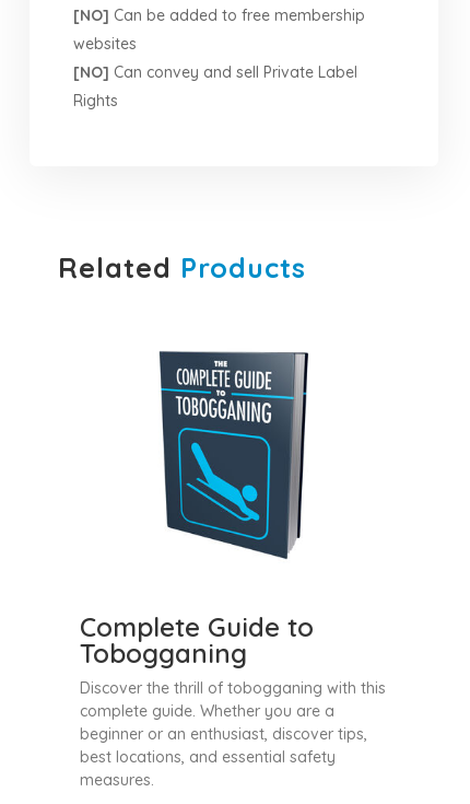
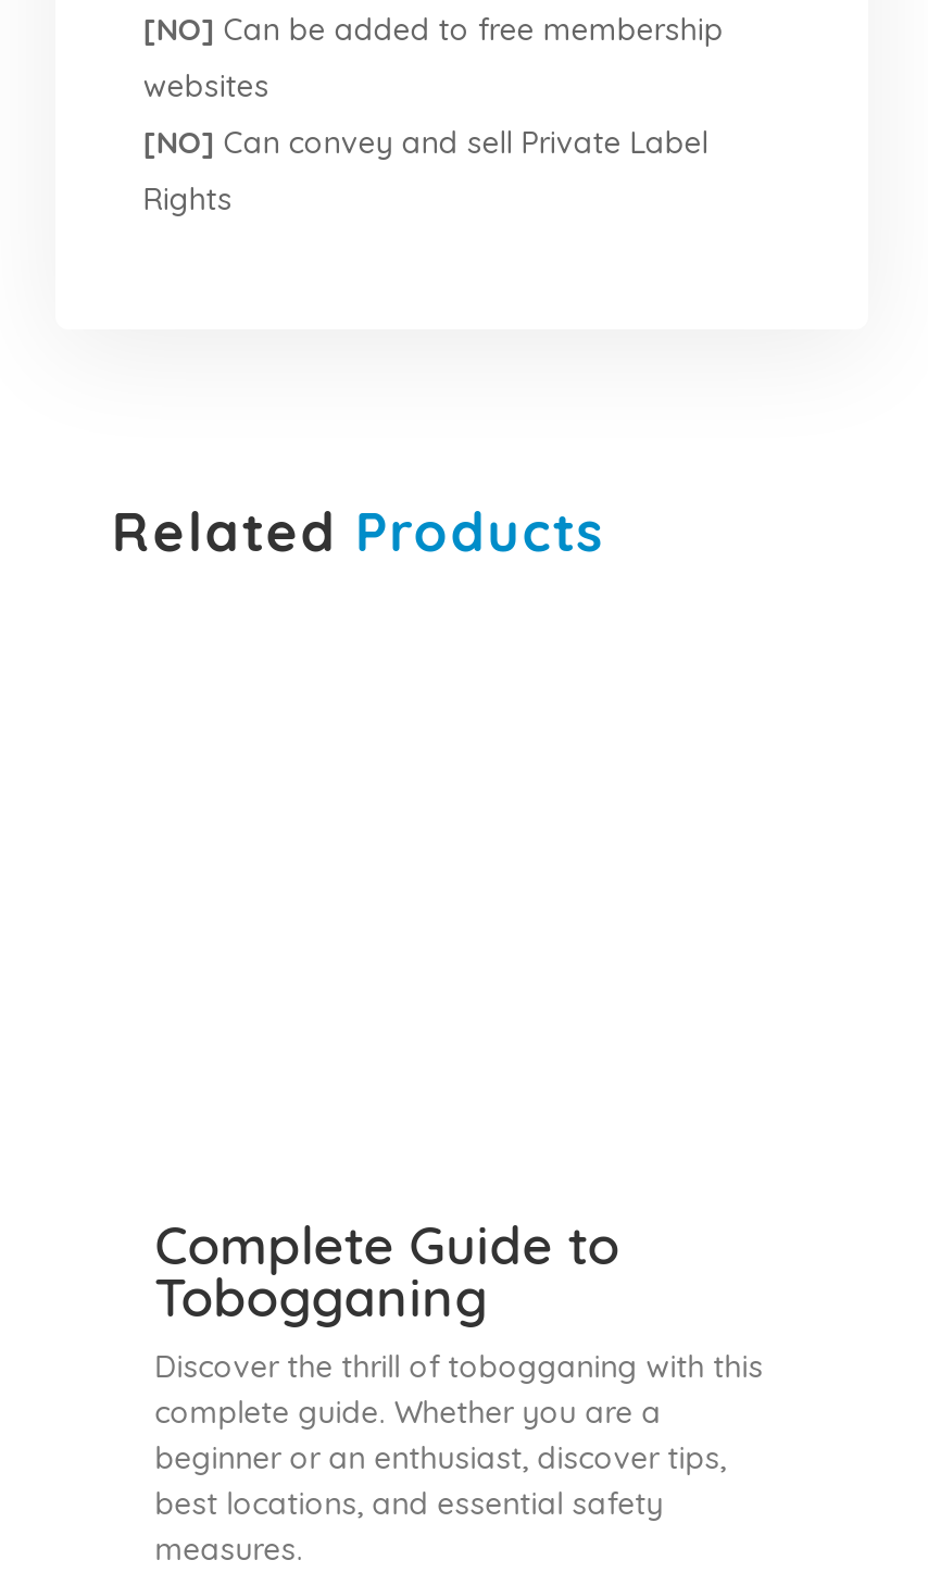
- [image]
